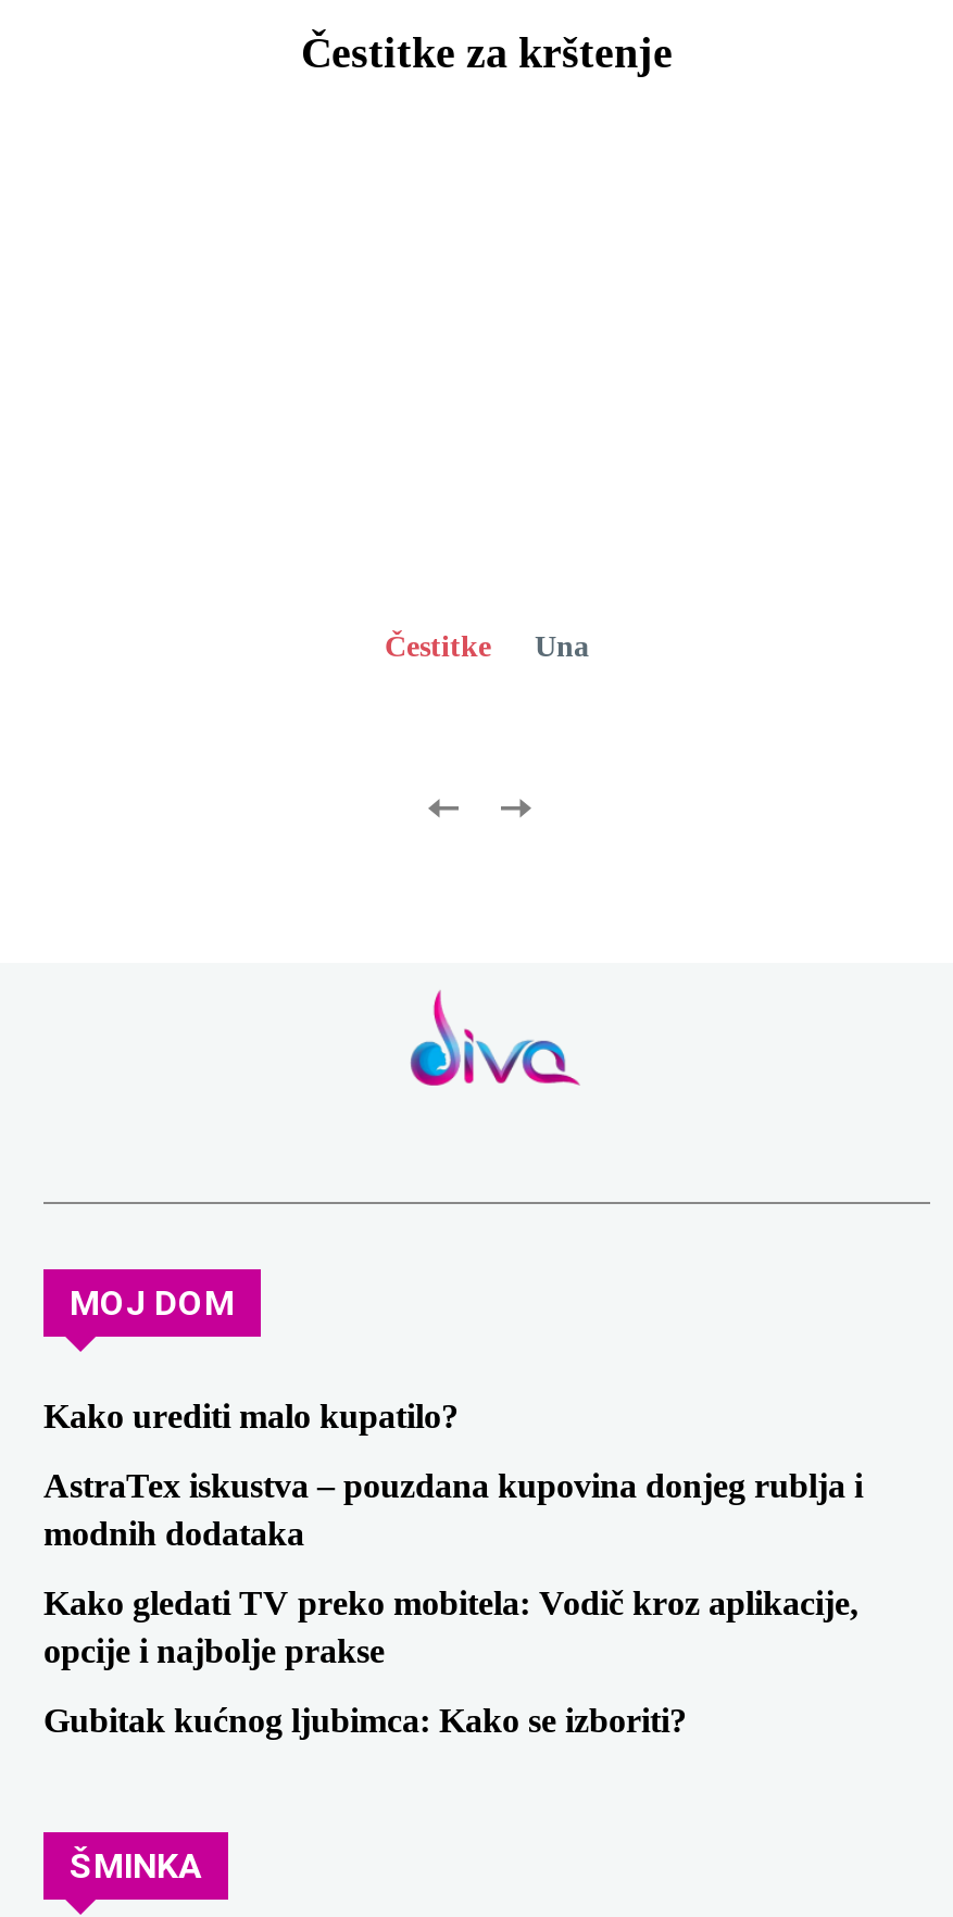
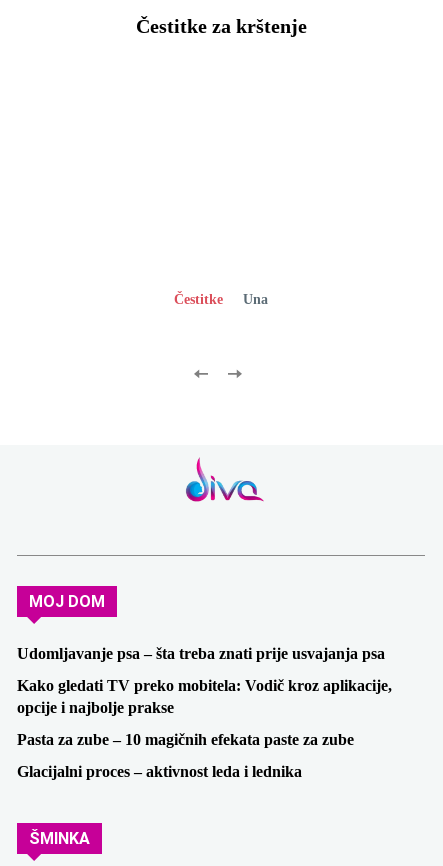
- Kako urediti malo kupatilo?
- AstraTex iskustva – pouzdana kupovina donjeg rublja i
- modnih dodataka
+ Udomljavanje psa – šta treba znati prije usvajanja psa

moved up: Kako gledati TV preko mobitela: Vodič kroz aplikacije, | opcije i najbolje prakse

- Gubitak kućnog ljubimca: Kako se izboriti?
+ Pasta za zube – 10 magičnih efekata paste za zube
+ Glacijalni proces – aktivnost leda i lednika
